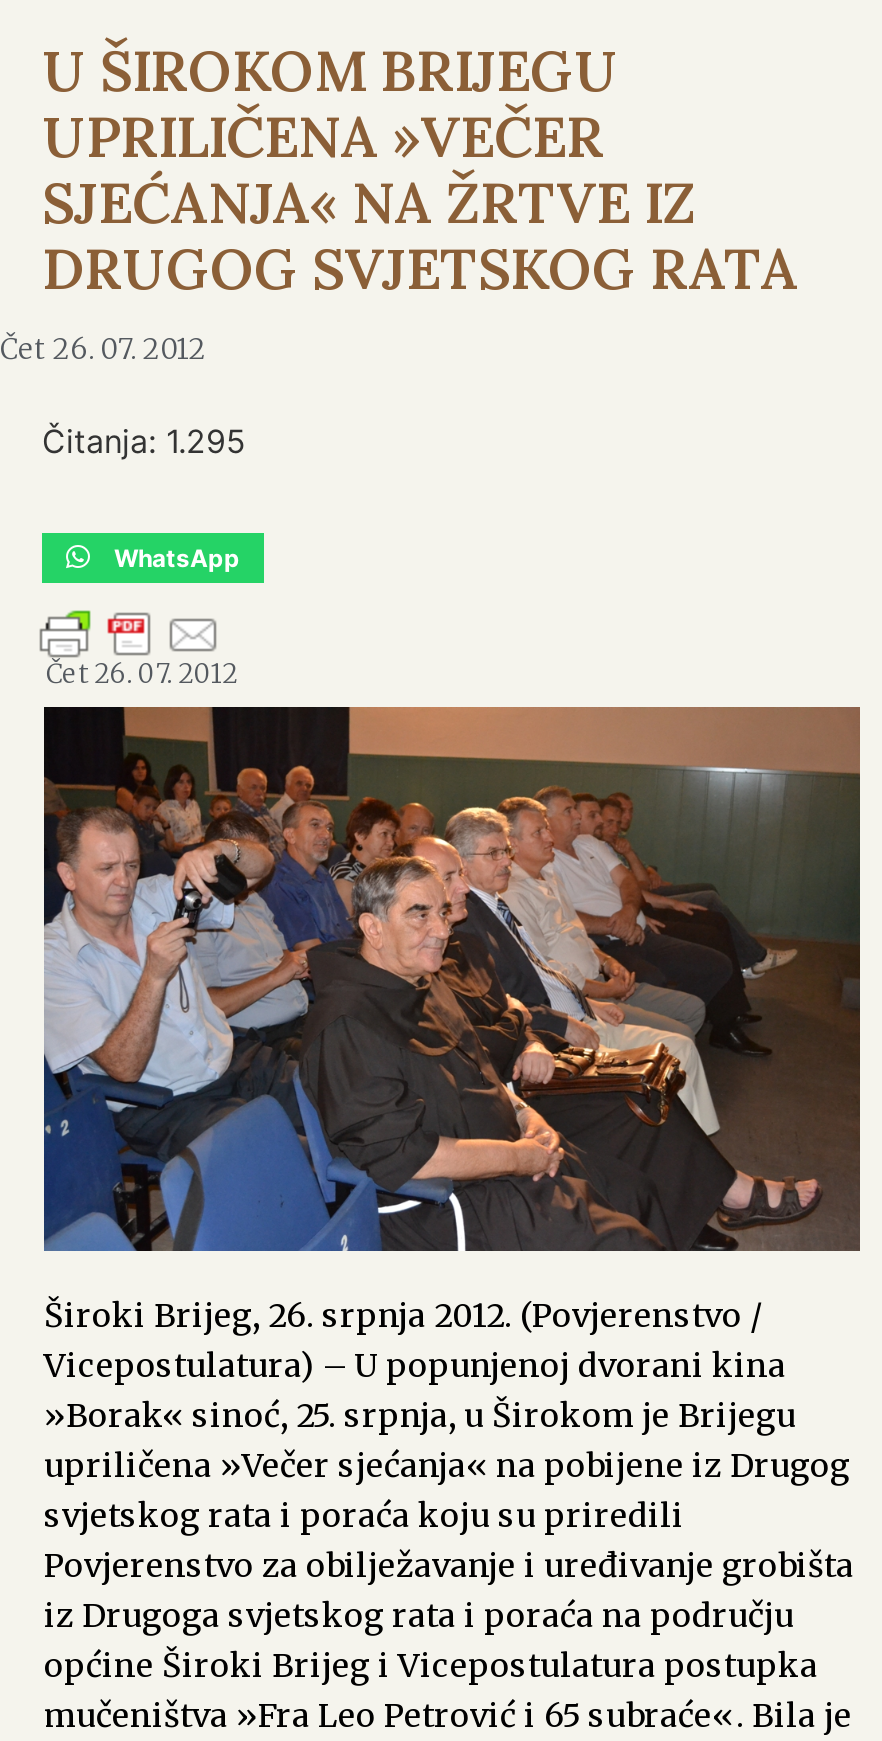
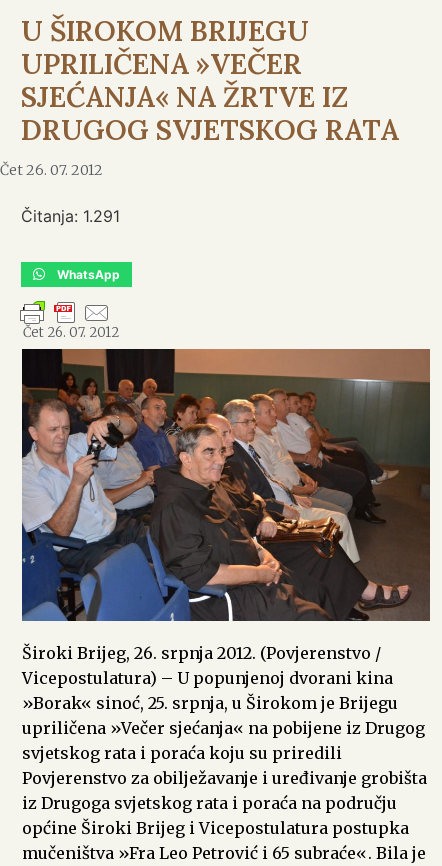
- Čitanja: 1.295
+ Čitanja: 1.291
